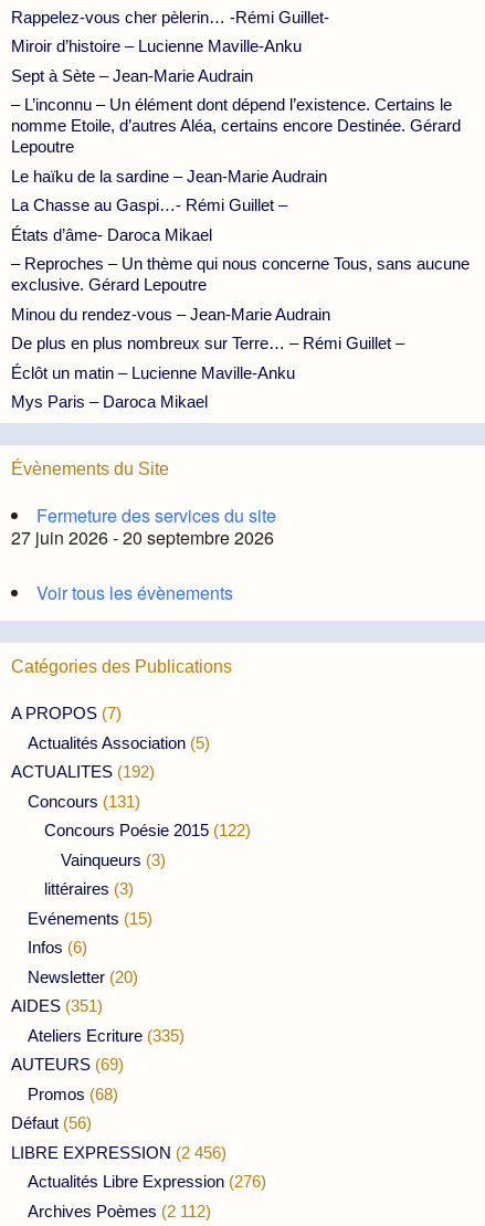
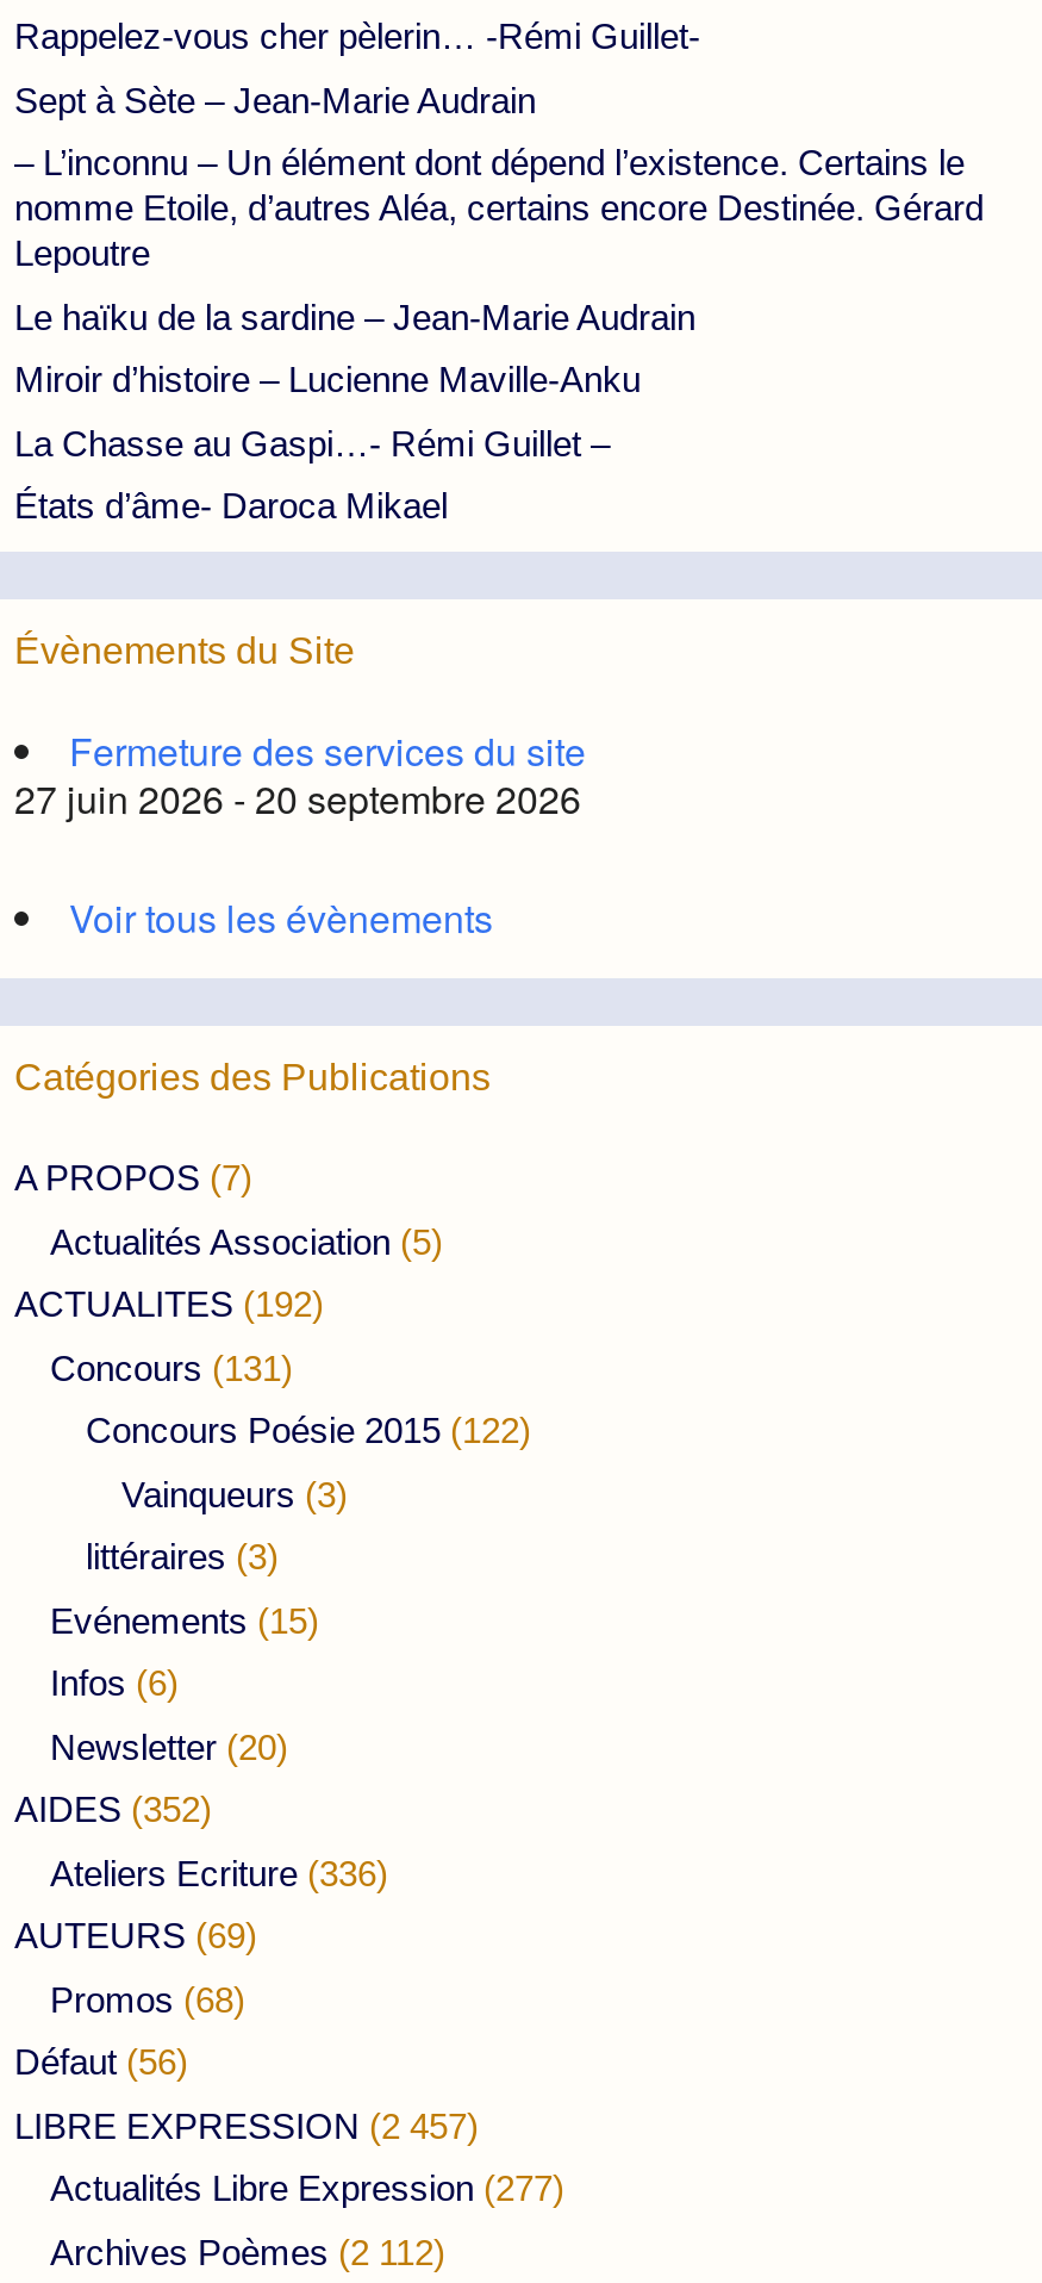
moved down: Miroir d’histoire – Lucienne Maville-Anku

- – Reproches – Un thème qui nous concerne Tous, sans aucune
- exclusive. Gérard Lepoutre
- Minou du rendez-vous – Jean-Marie Audrain
- De plus en plus nombreux sur Terre… – Rémi Guillet –
- Éclôt un matin – Lucienne Maville-Anku
- Mys Paris – Daroca Mikael

- AIDES (351)
+ AIDES (352)

- Ateliers Ecriture (335)
+ Ateliers Ecriture (336)

- LIBRE EXPRESSION (2 456)
+ LIBRE EXPRESSION (2 457)

- Actualités Libre Expression (276)
+ Actualités Libre Expression (277)
